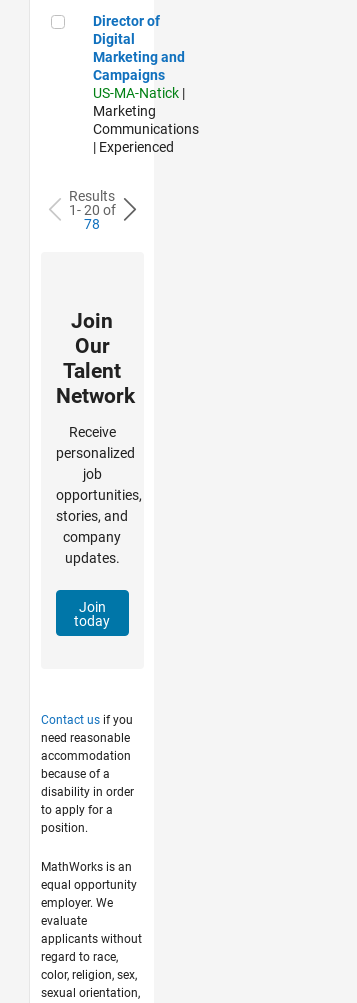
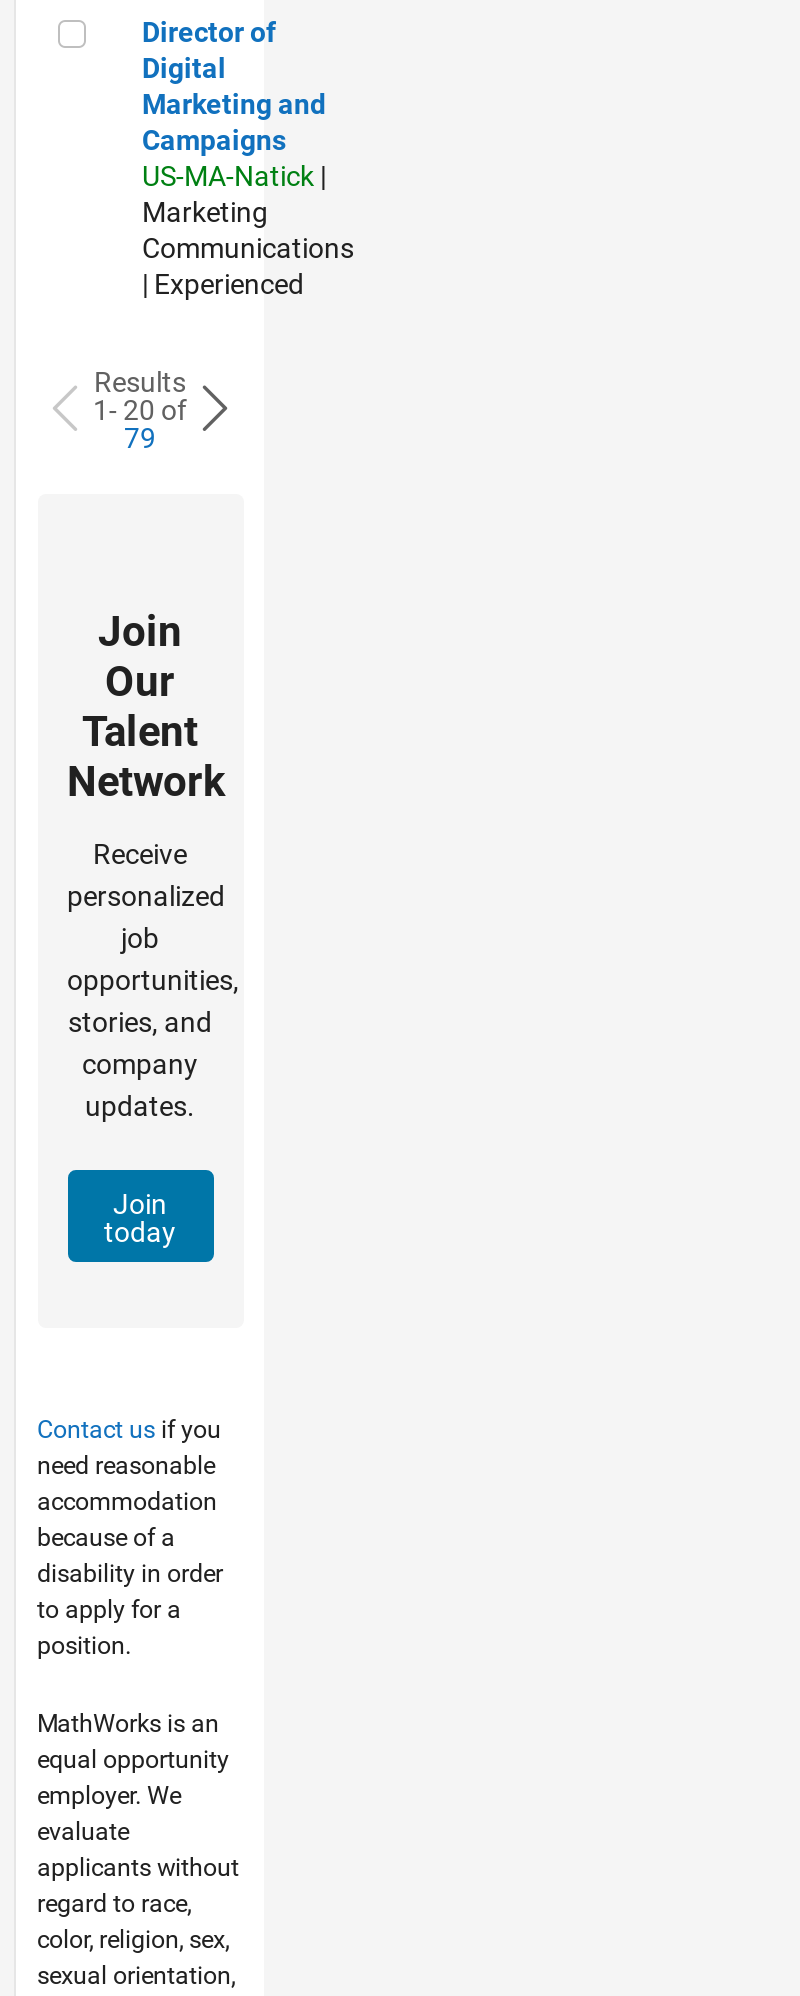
- 78
+ 79
